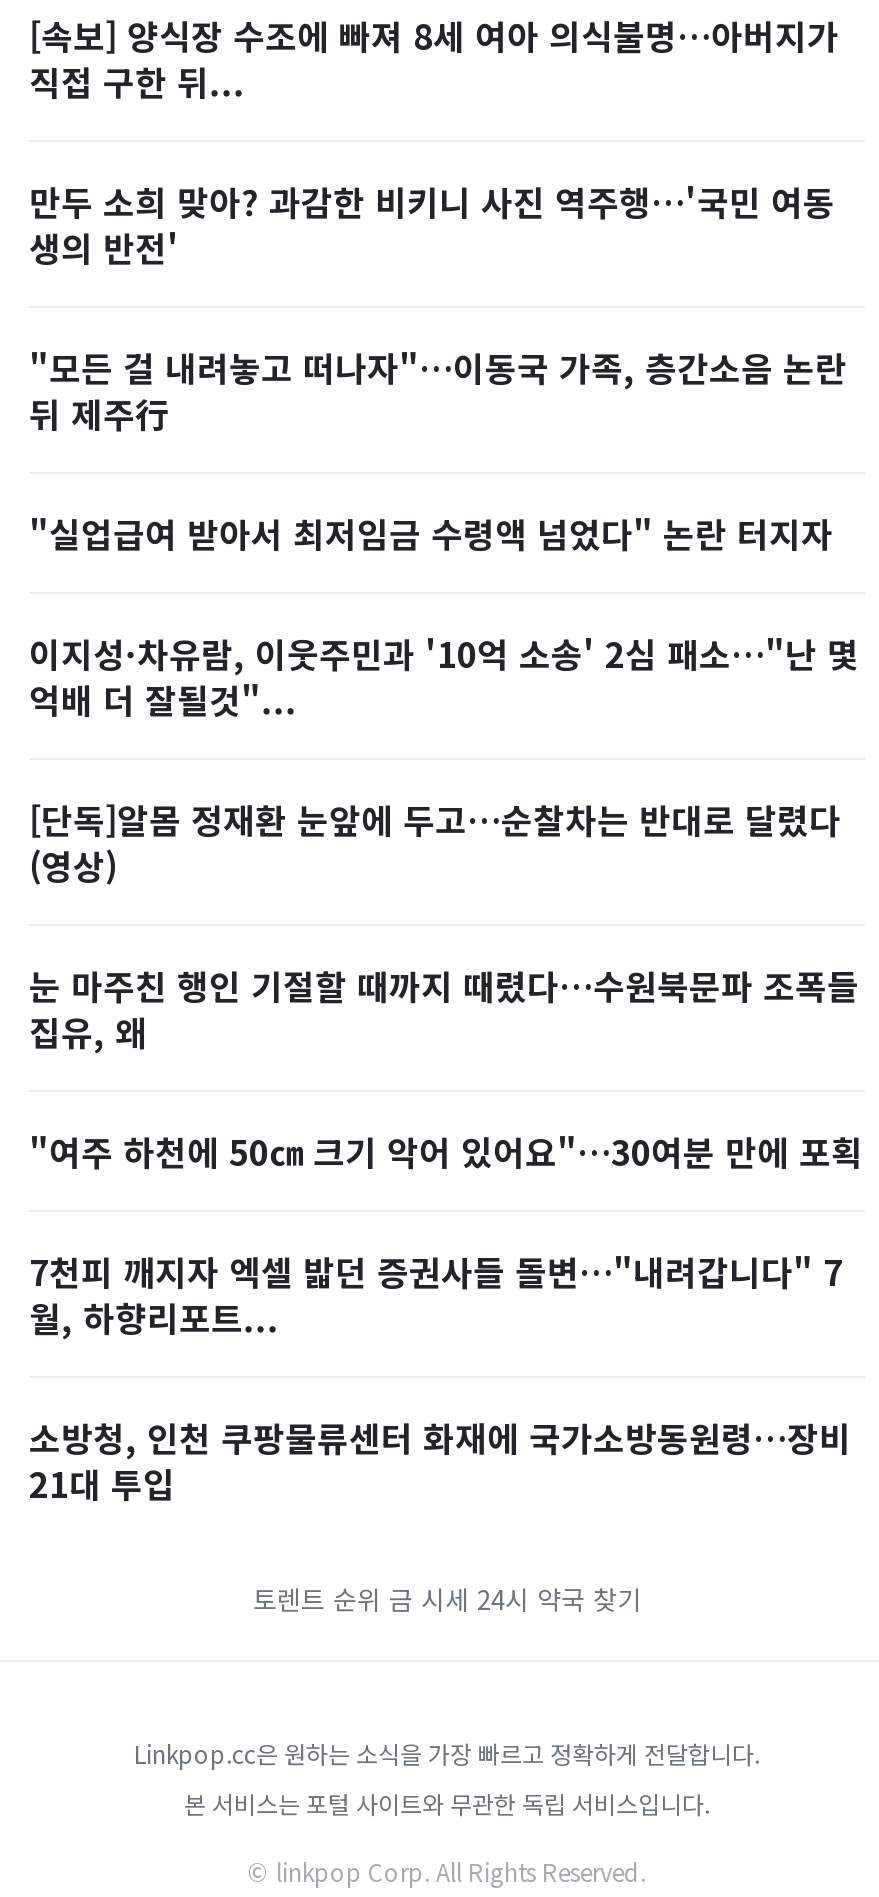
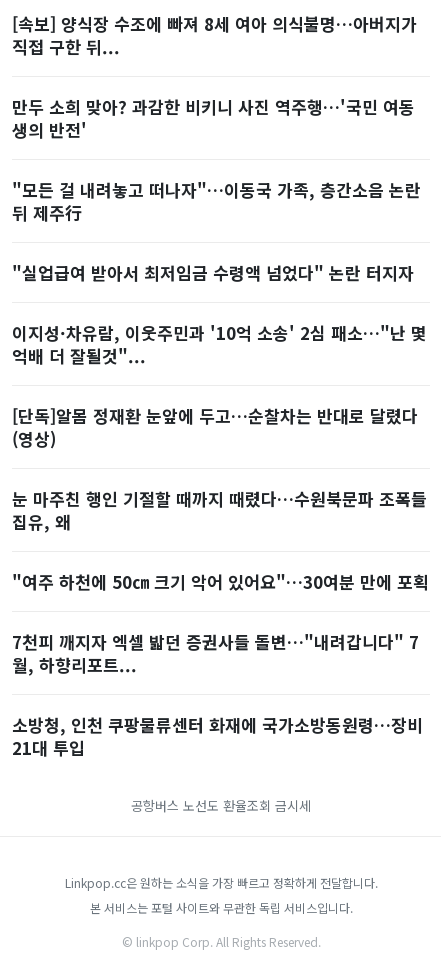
- 토렌트 순위 금 시세 24시 약국 찾기
+ 공항버스 노선도 환율조회 금시세
